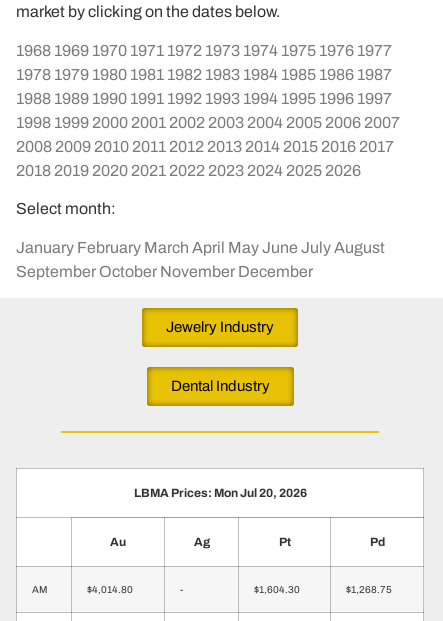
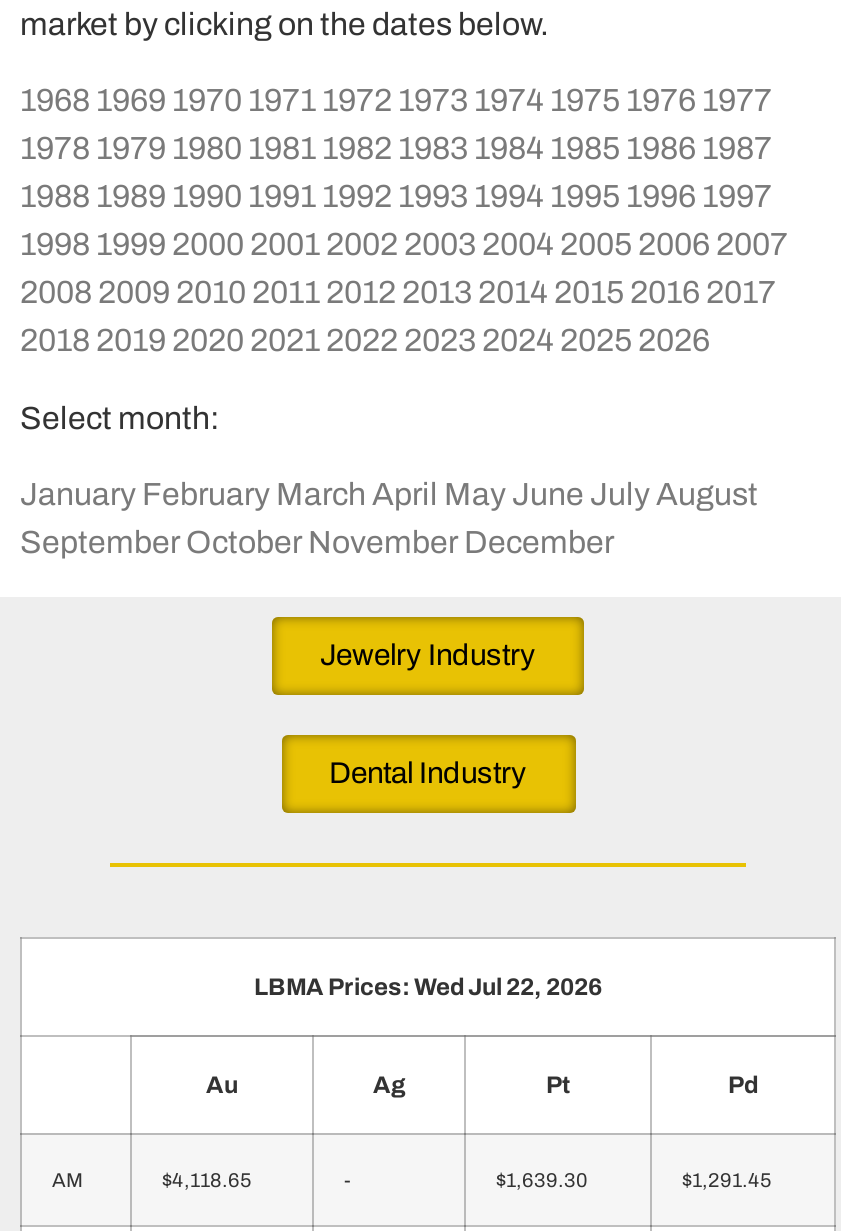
- LBMA Prices: Mon Jul 20, 2026
+ LBMA Prices: Wed Jul 22, 2026

- $4,014.80
+ $4,118.65

- $1,604.30
+ $1,639.30

- $1,268.75
+ $1,291.45
